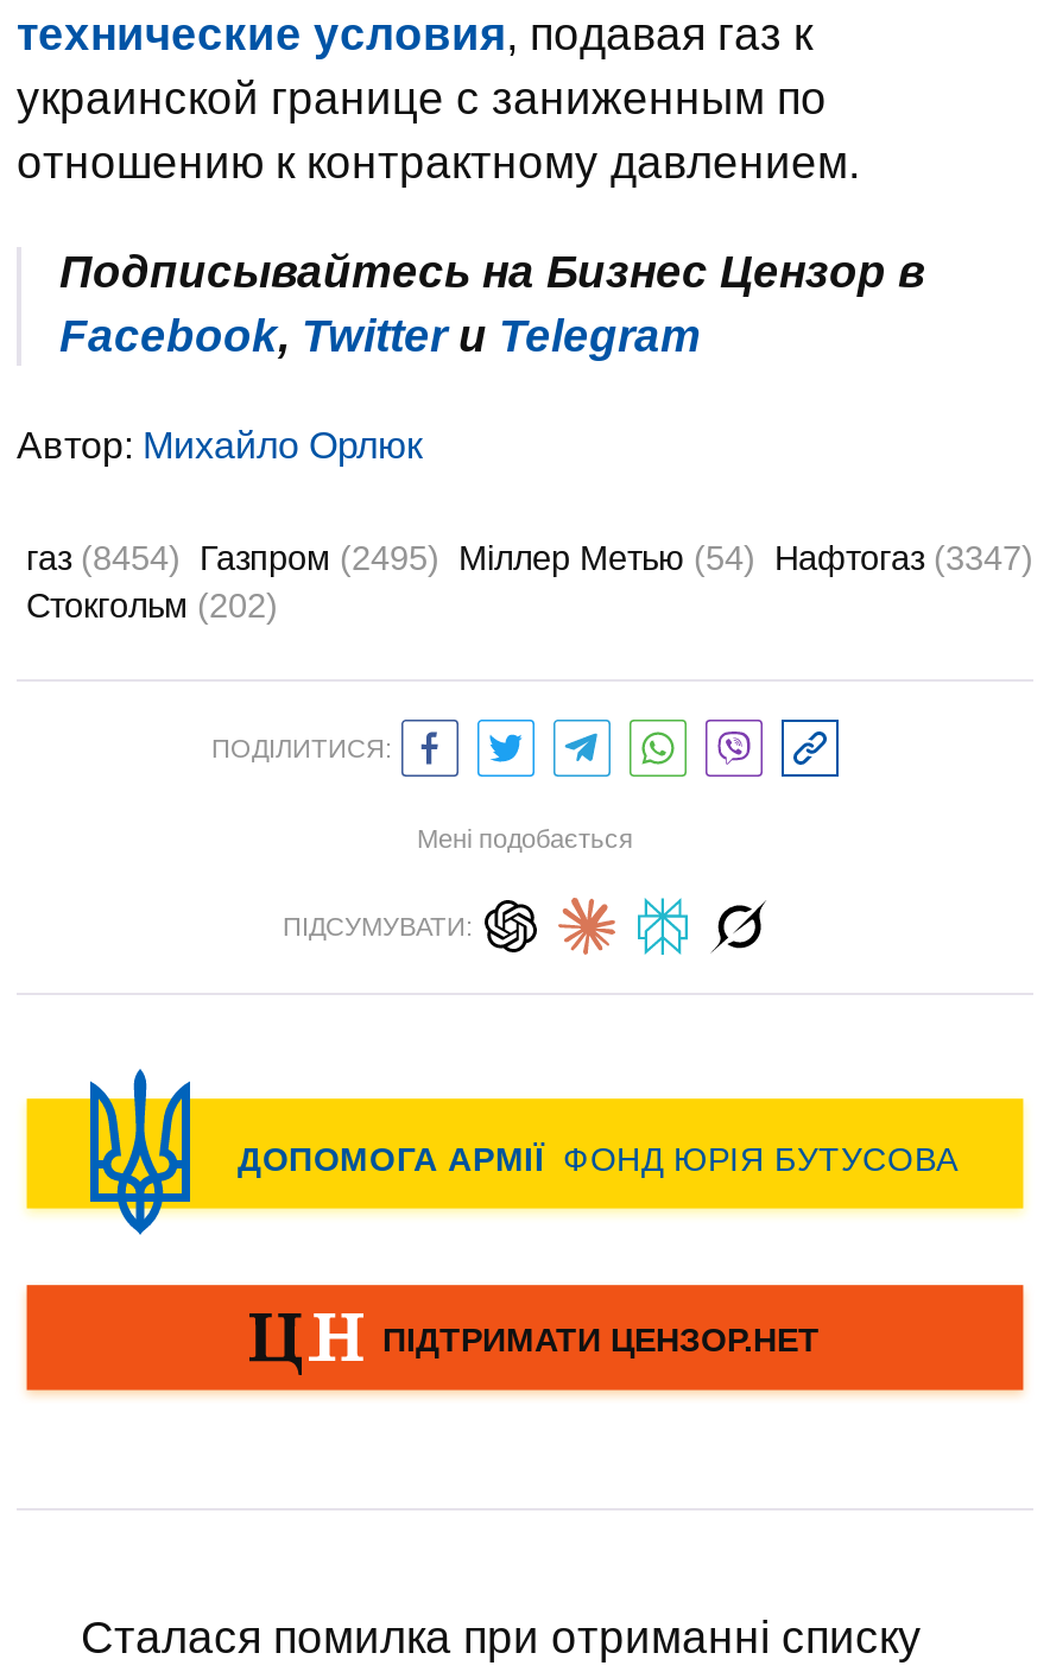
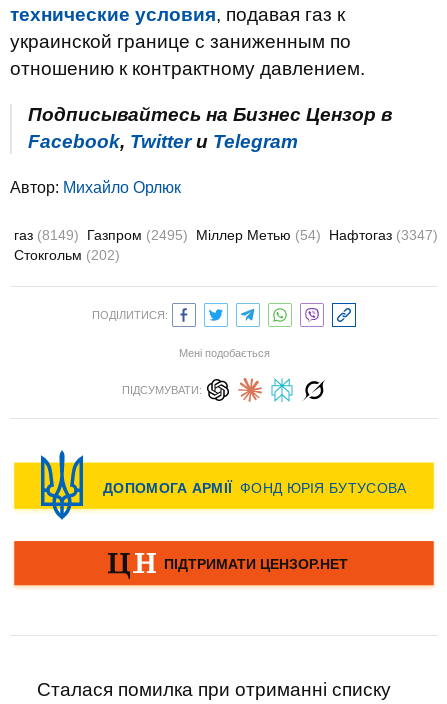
- газ (8454) Газпром (2495) Міллер Метью (54) Нафтогаз (3347)
+ газ (8149) Газпром (2495) Міллер Метью (54) Нафтогаз (3347)
